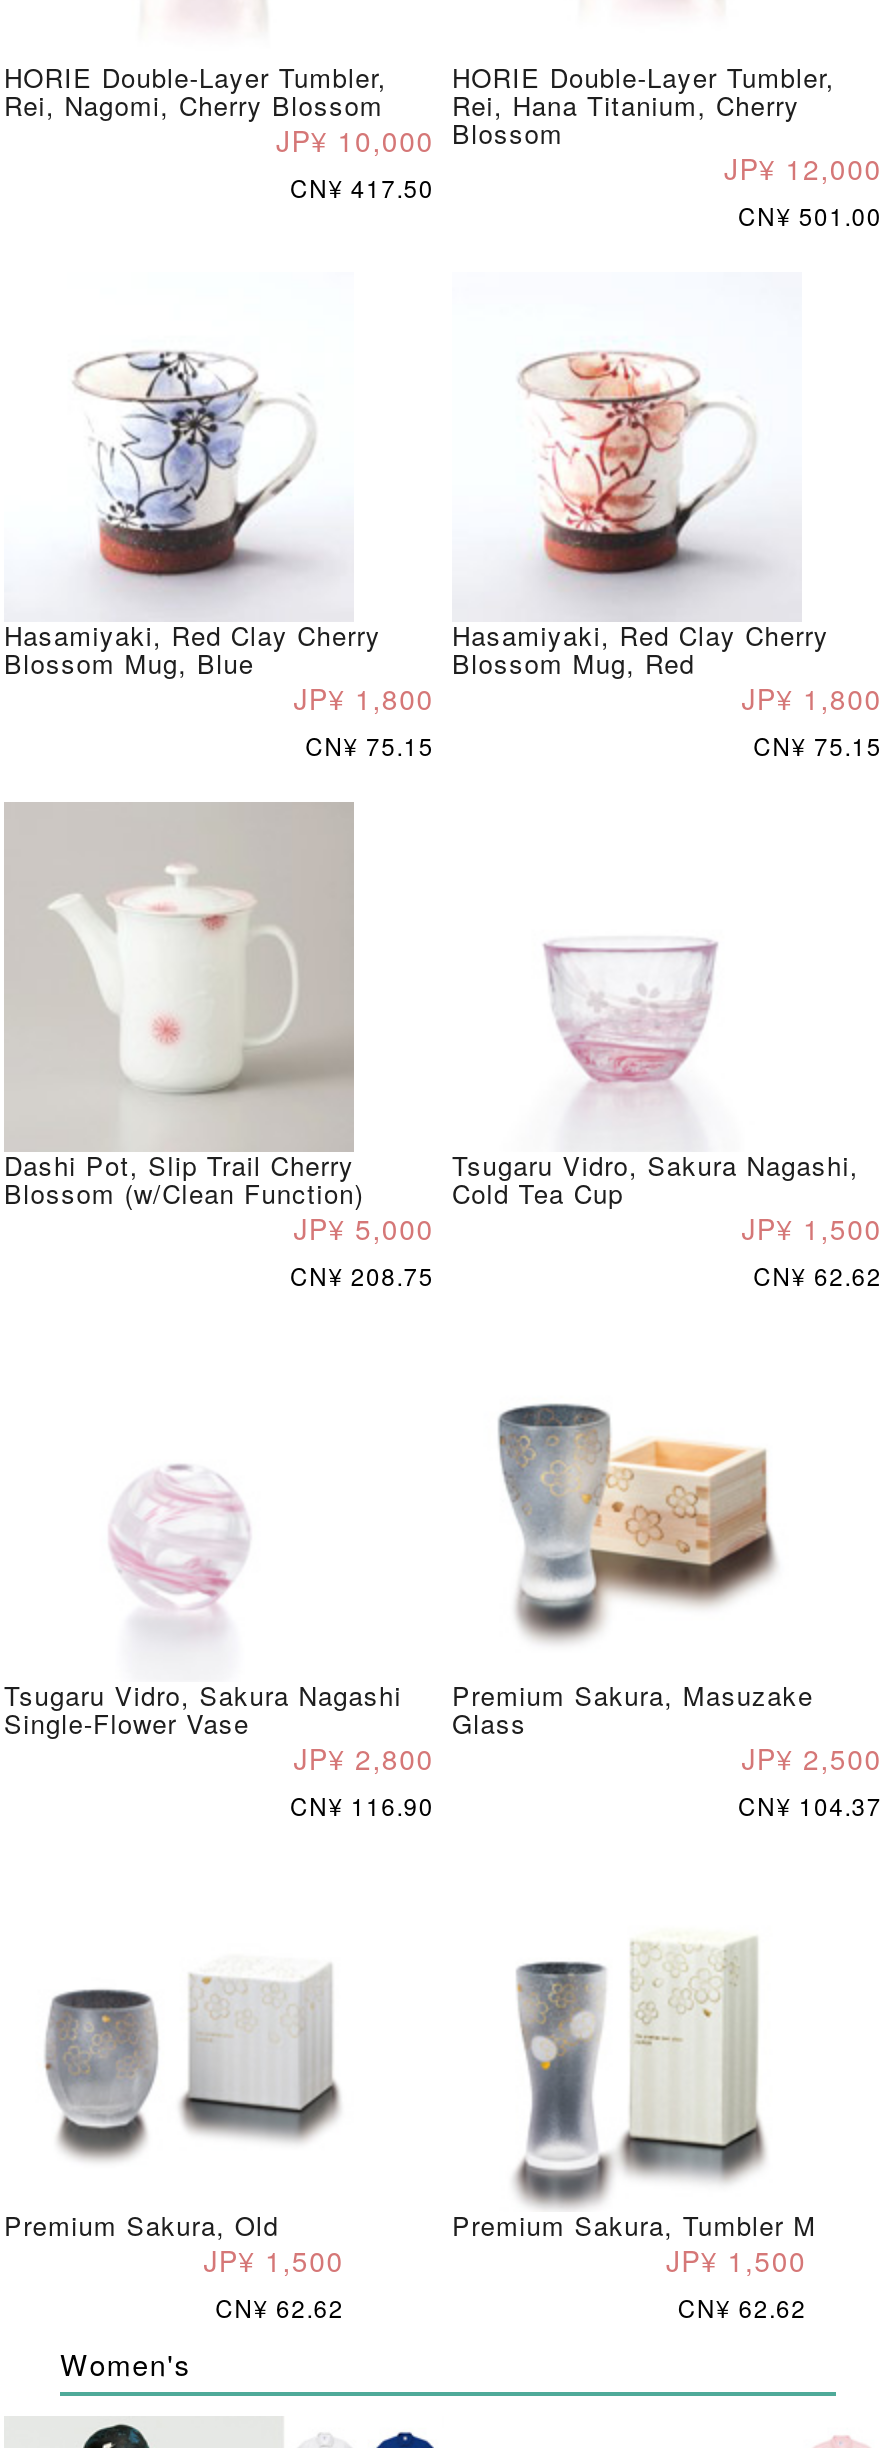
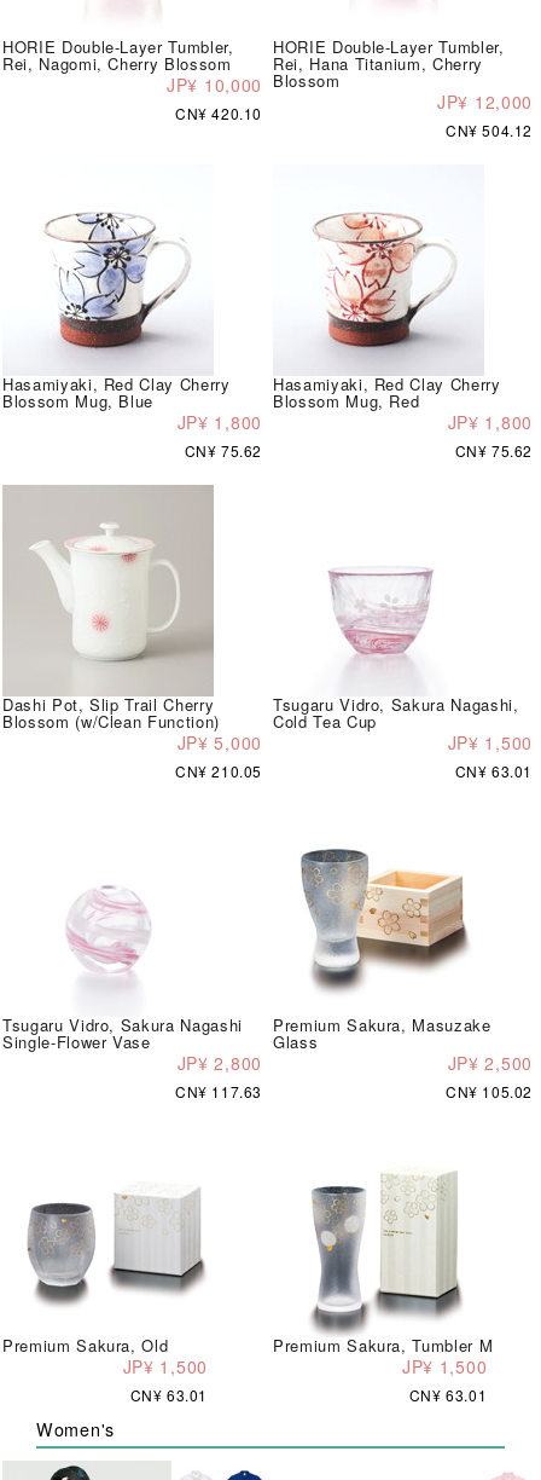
- CN¥ 417.50
+ CN¥ 420.10

- CN¥ 501.00
+ CN¥ 504.12

- CN¥ 75.15
+ CN¥ 75.62

- CN¥ 75.15
+ CN¥ 75.62

- CN¥ 208.75
+ CN¥ 210.05

- CN¥ 62.62
+ CN¥ 63.01

- CN¥ 116.90
+ CN¥ 117.63

- CN¥ 104.37
+ CN¥ 105.02

- CN¥ 62.62
+ CN¥ 63.01

- CN¥ 62.62
+ CN¥ 63.01
